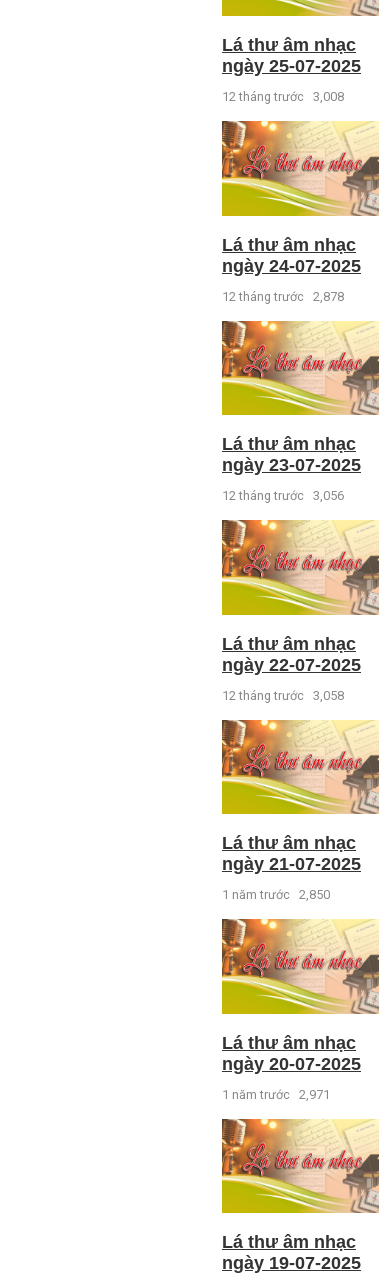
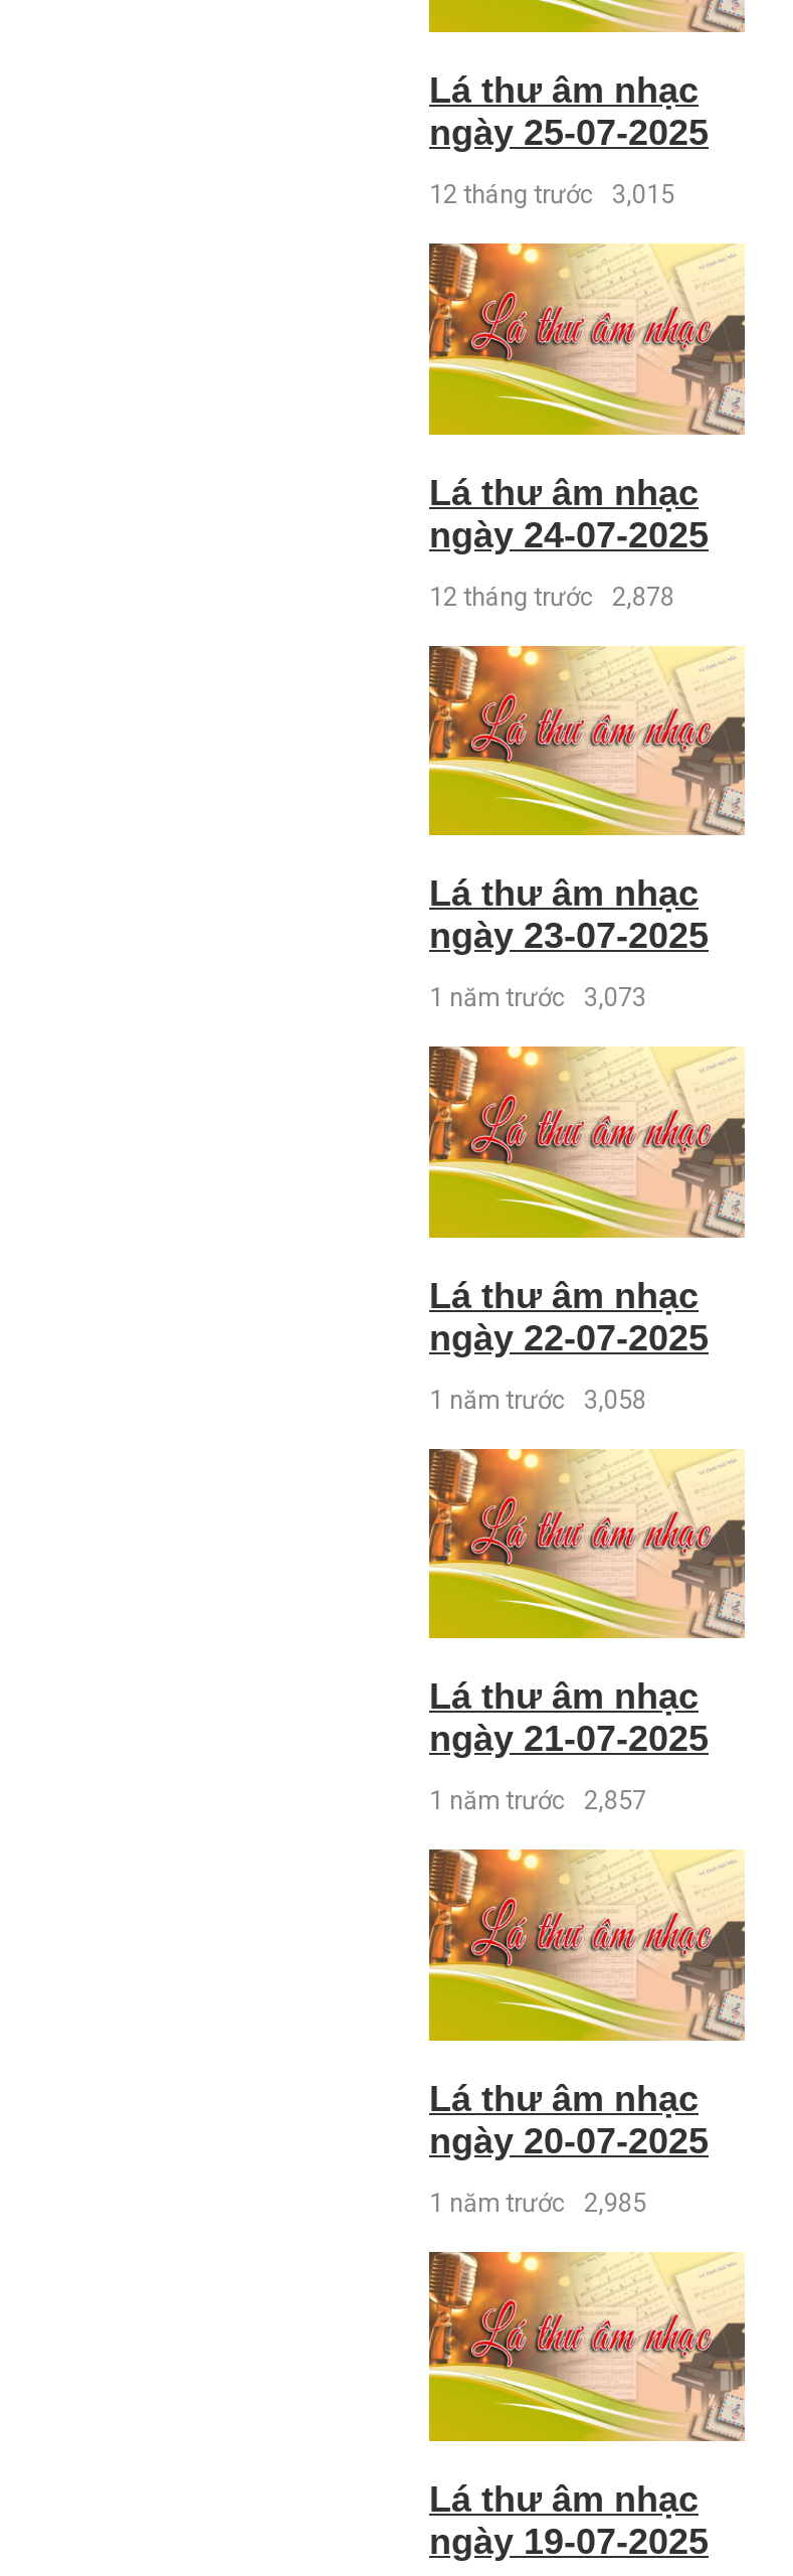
- 12 tháng trước 3,008
+ 12 tháng trước 3,015

- 12 tháng trước 3,056
+ 1 năm trước 3,073

- 12 tháng trước 3,058
+ 1 năm trước 3,058

- 1 năm trước 2,850
+ 1 năm trước 2,857

- 1 năm trước 2,971
+ 1 năm trước 2,985
